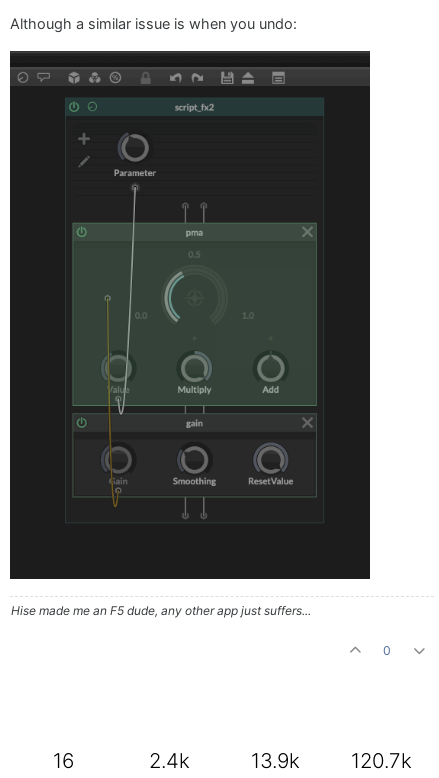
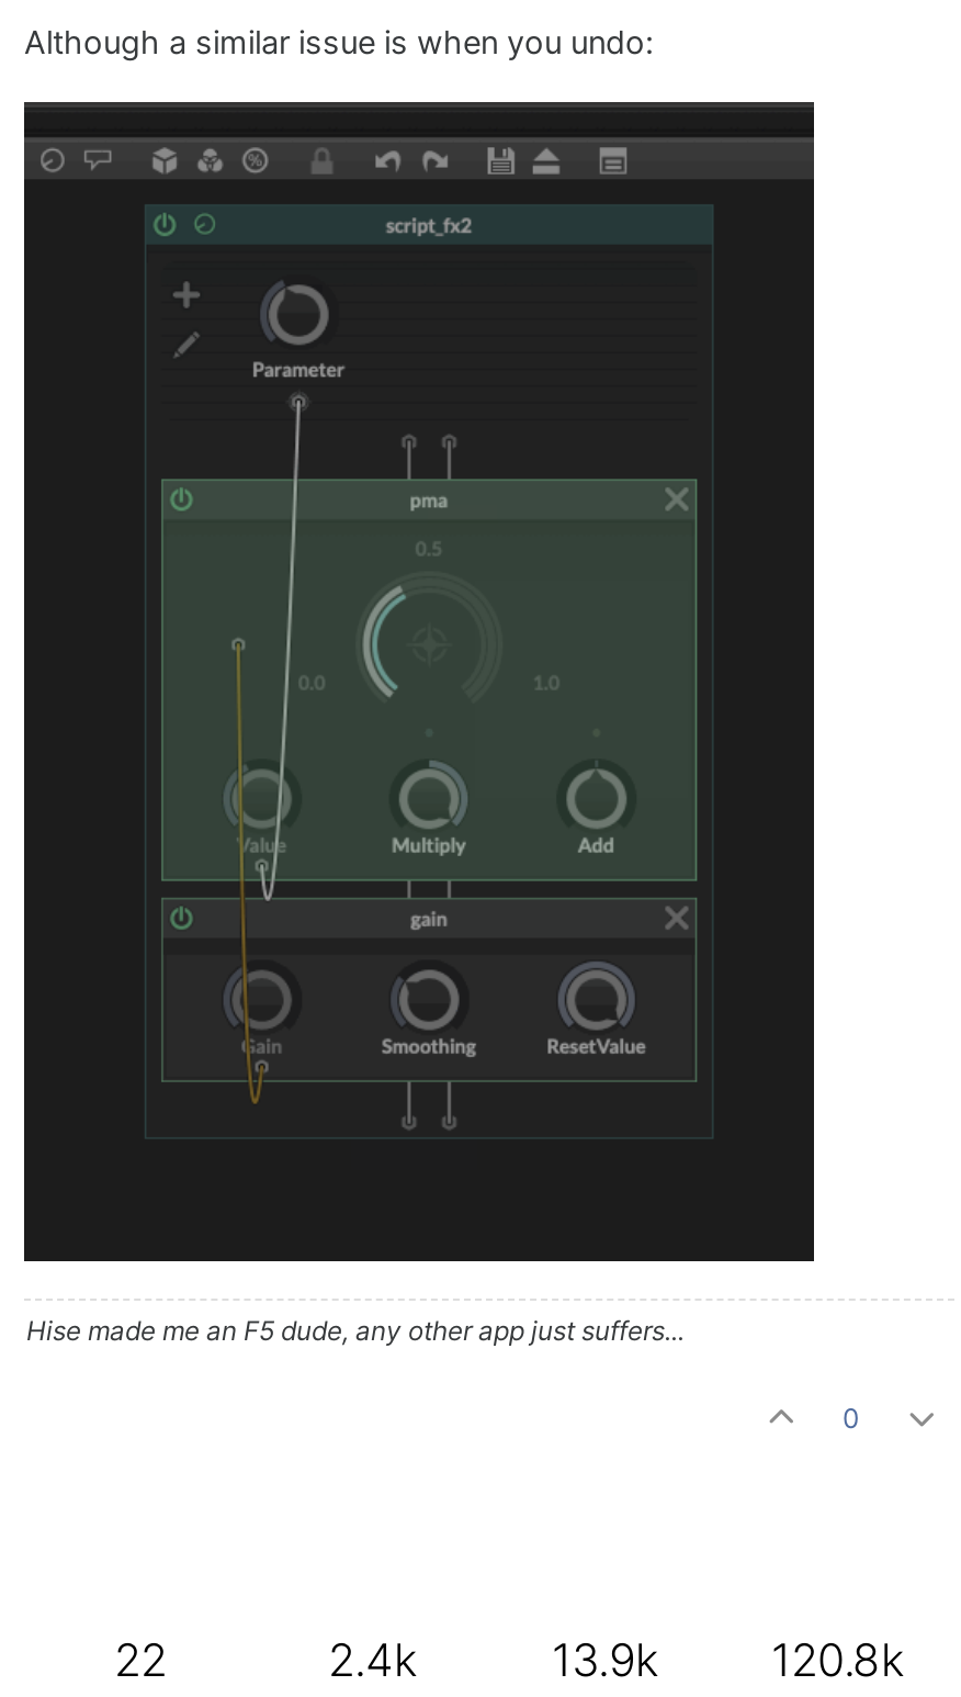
- 16
+ 22

- 120.7k
+ 120.8k
